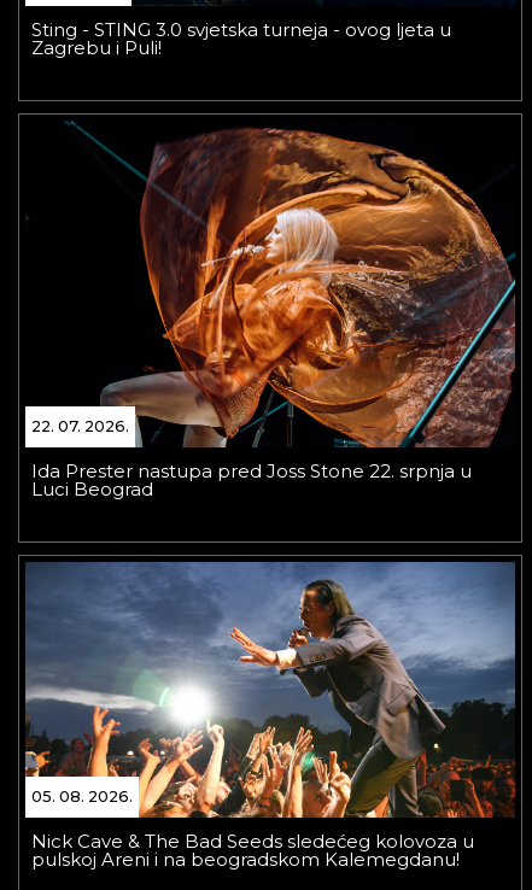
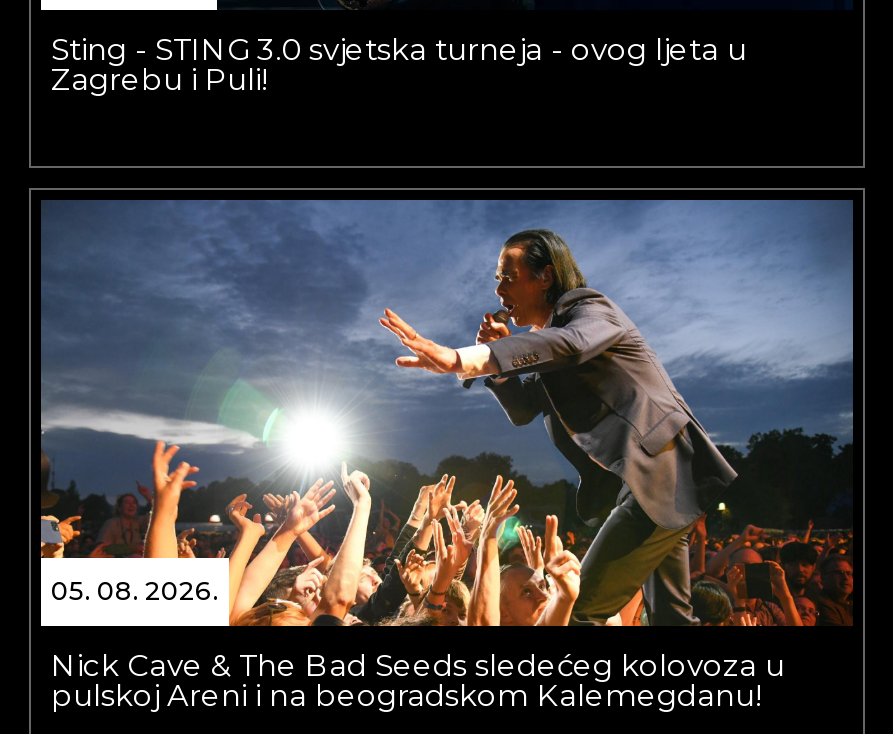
- [image]
- 22. 07. 2026.
- Ida Prester nastupa pred Joss Stone 22. srpnja u
- Luci Beograd
